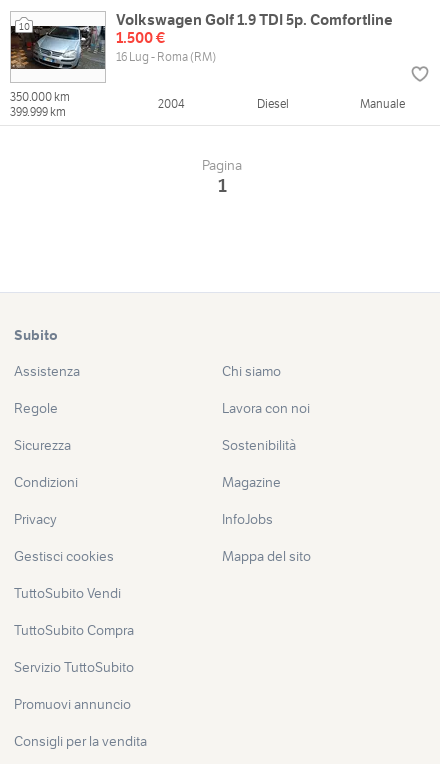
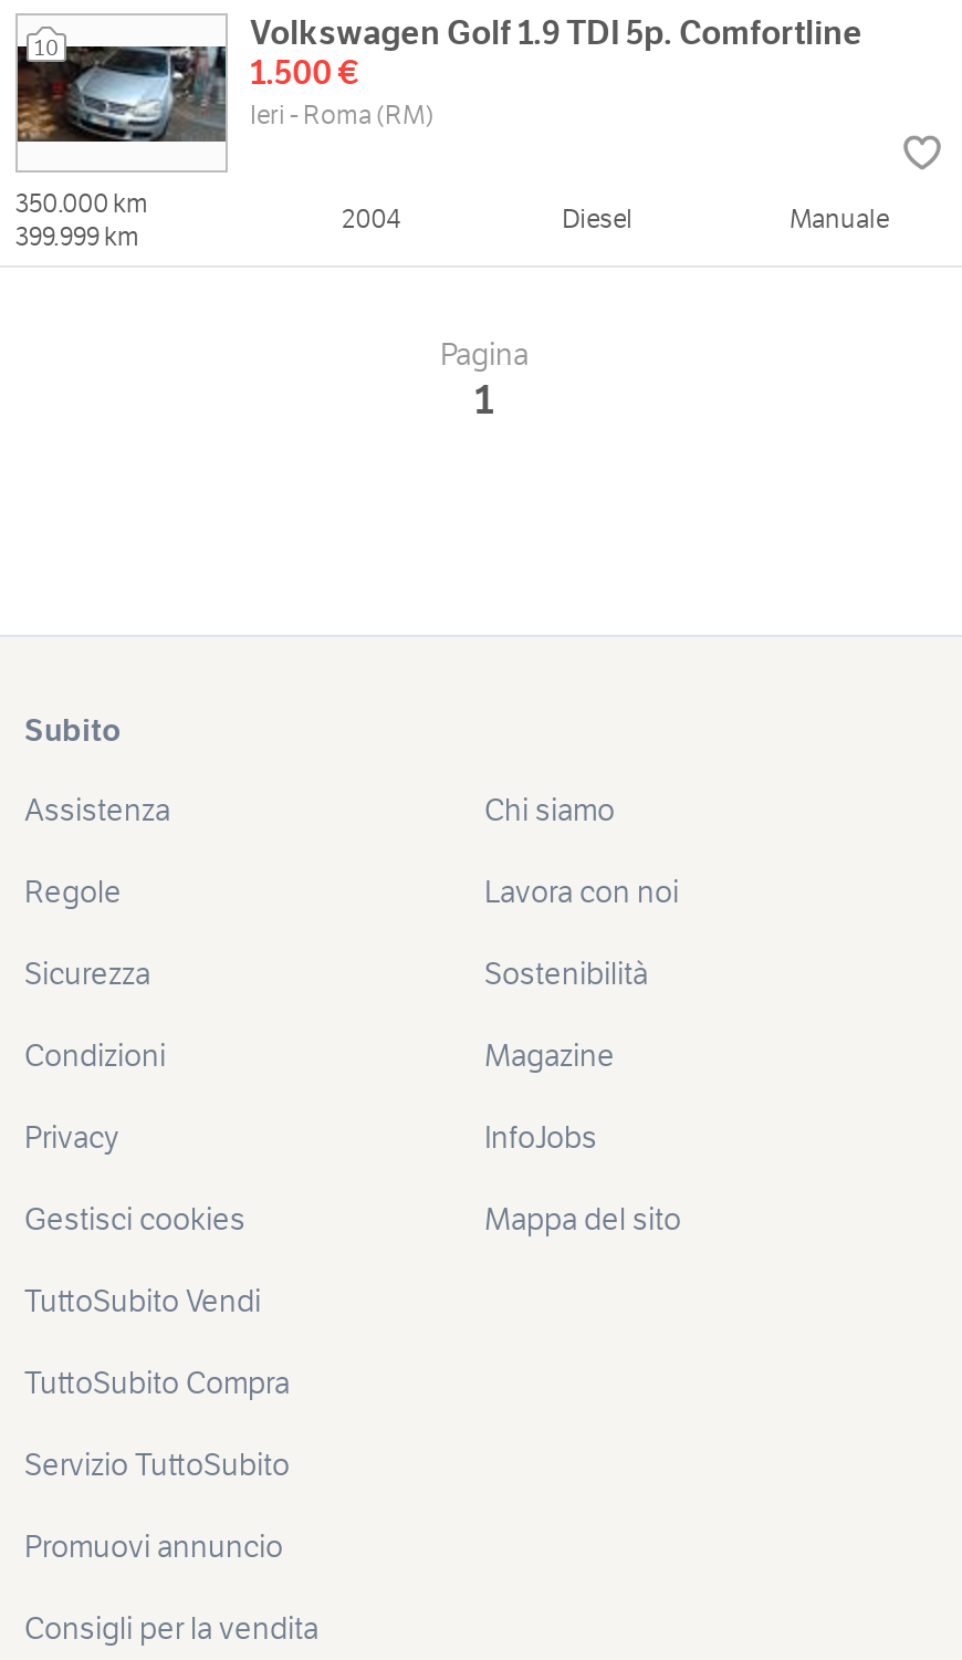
- 16 Lug - Roma (RM)
+ Ieri - Roma (RM)
